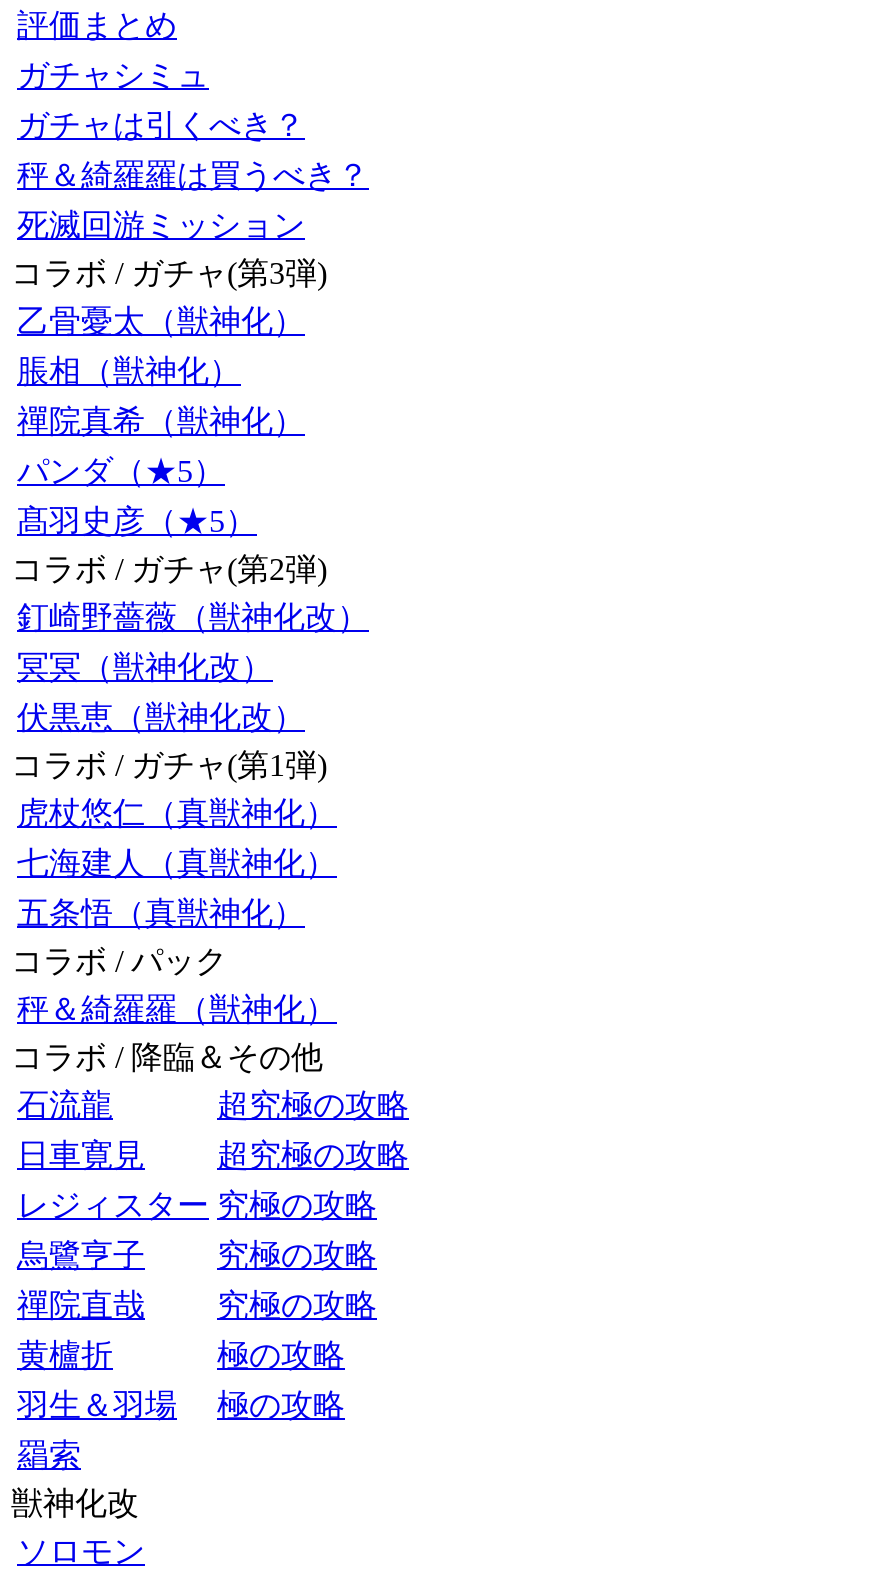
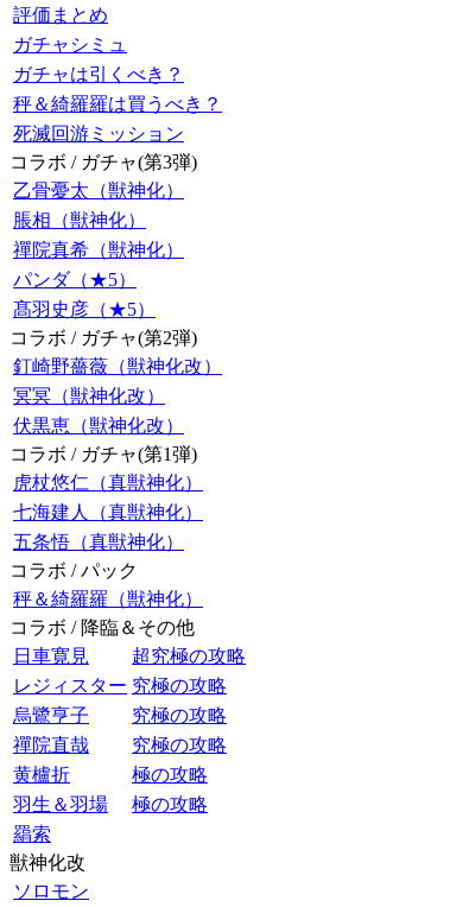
- 石流龍
- 超究極の攻略
